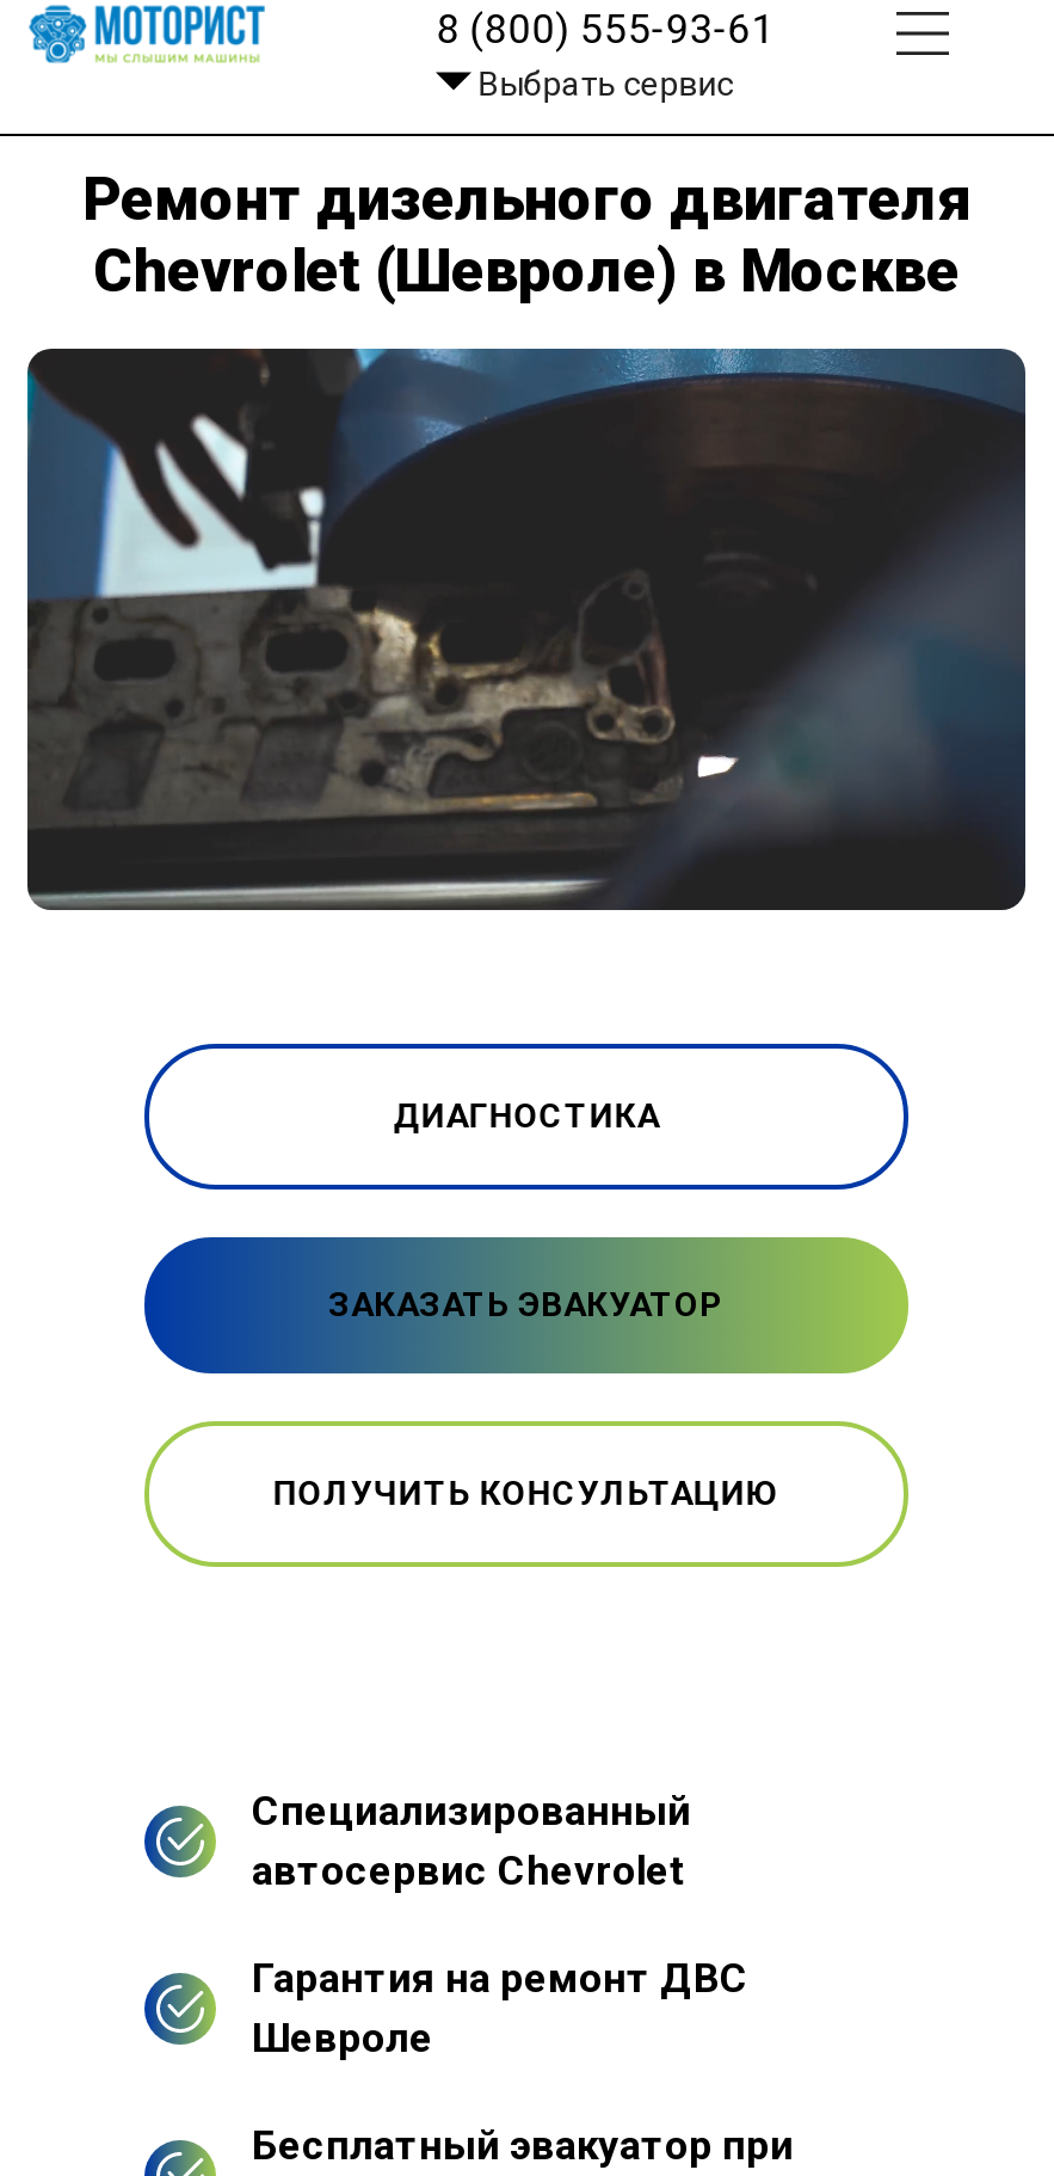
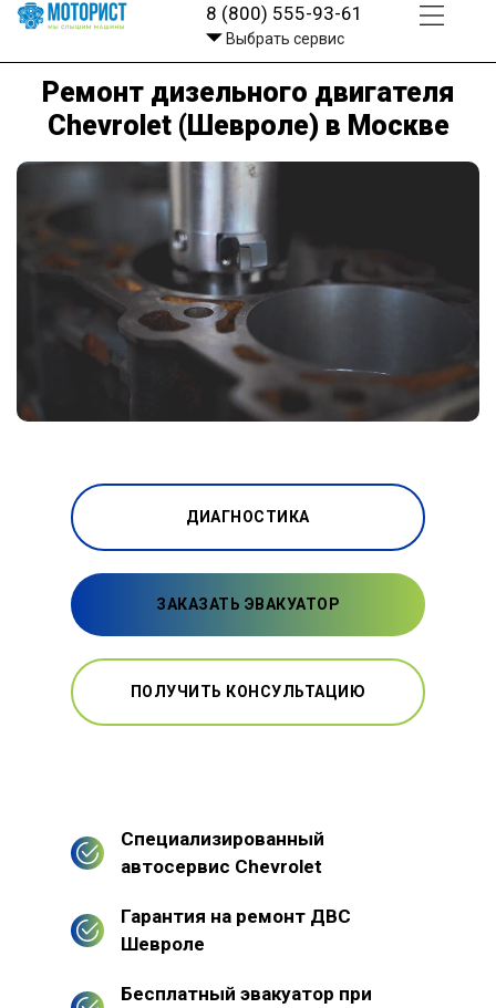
- [image]
+ [image]
